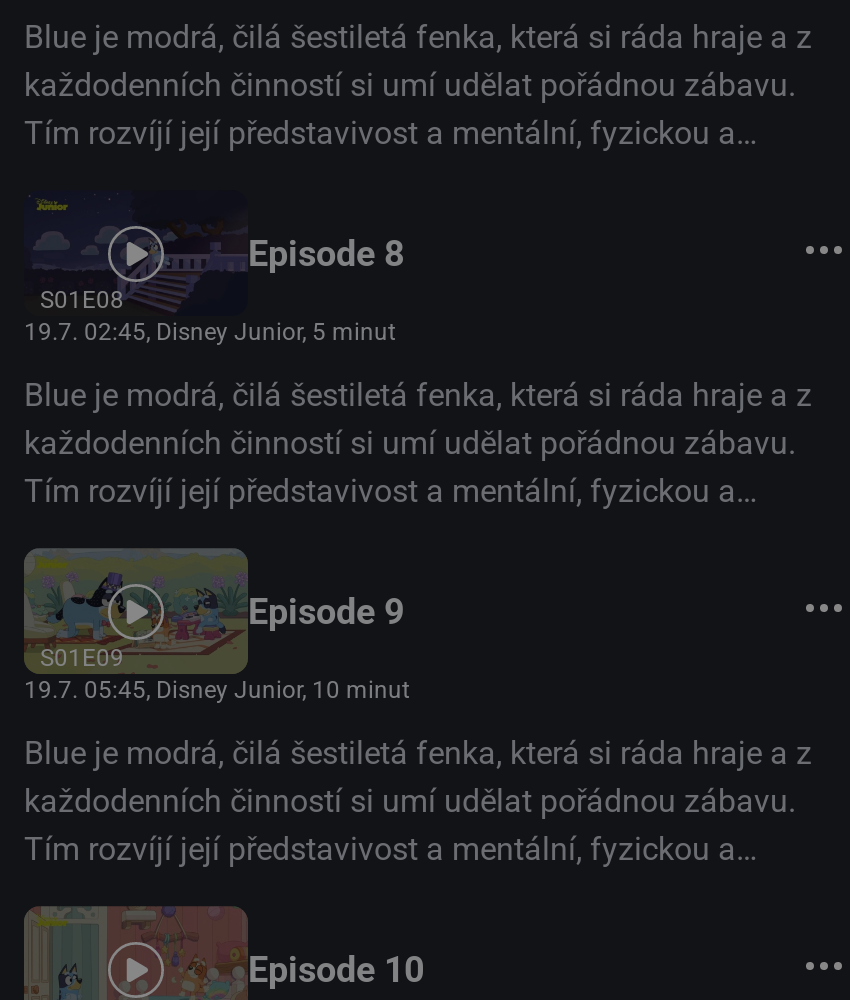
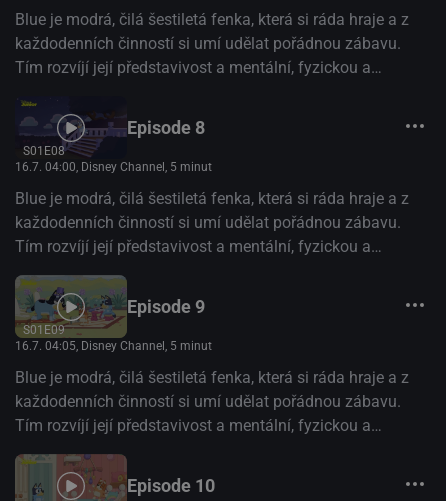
- 19.7. 02:45, Disney Junior, 5 minut
+ 16.7. 04:00, Disney Channel, 5 minut

- 19.7. 05:45, Disney Junior, 10 minut
+ 16.7. 04:05, Disney Channel, 5 minut
